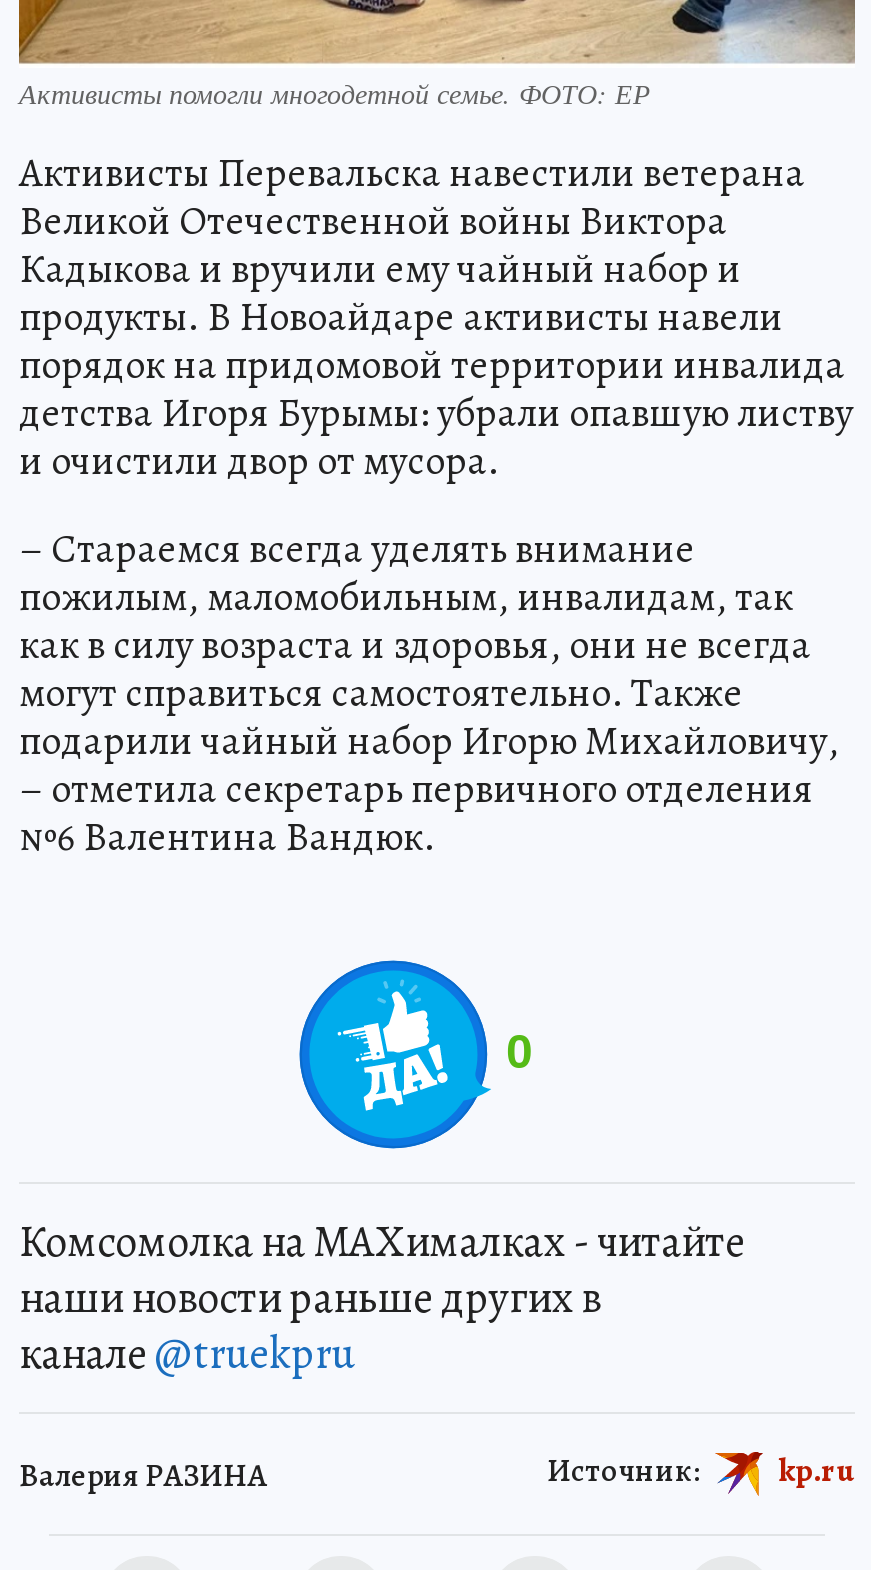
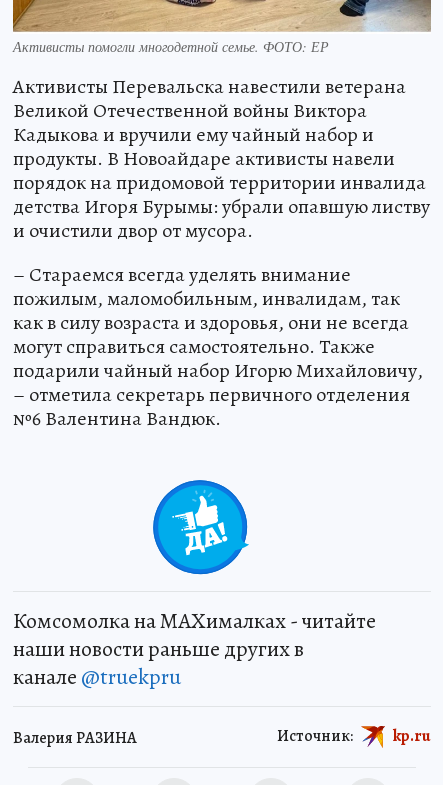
- 0
